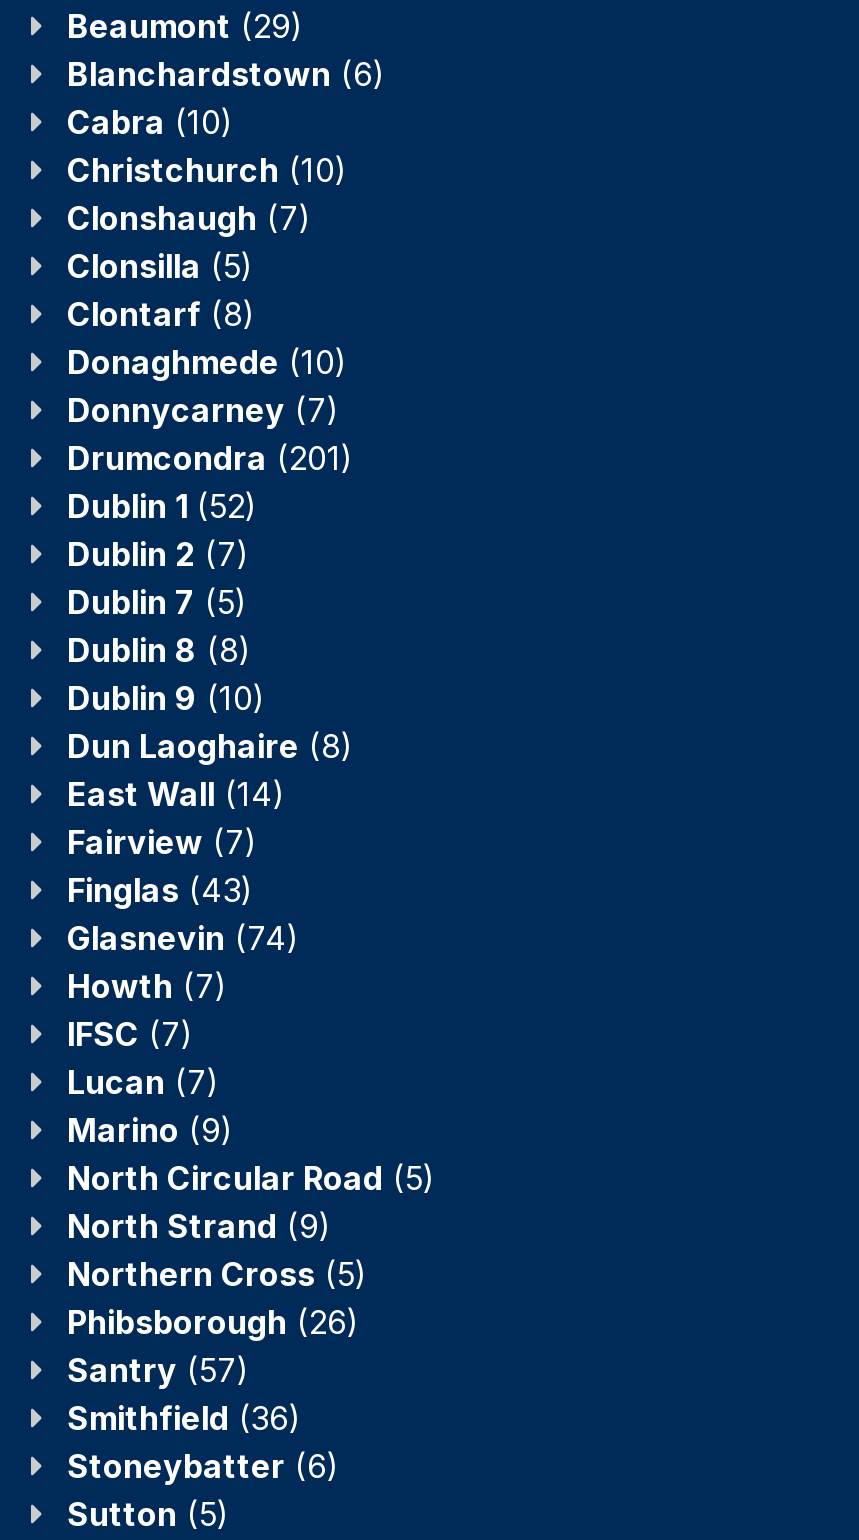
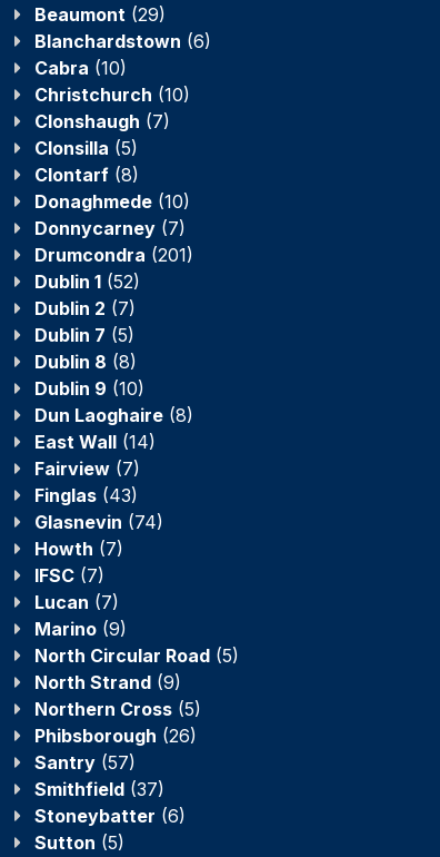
- Smithfield (36)
+ Smithfield (37)
